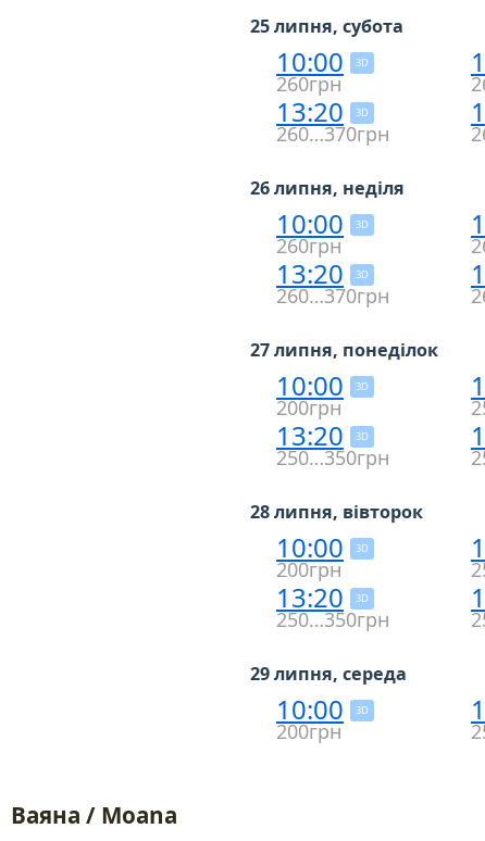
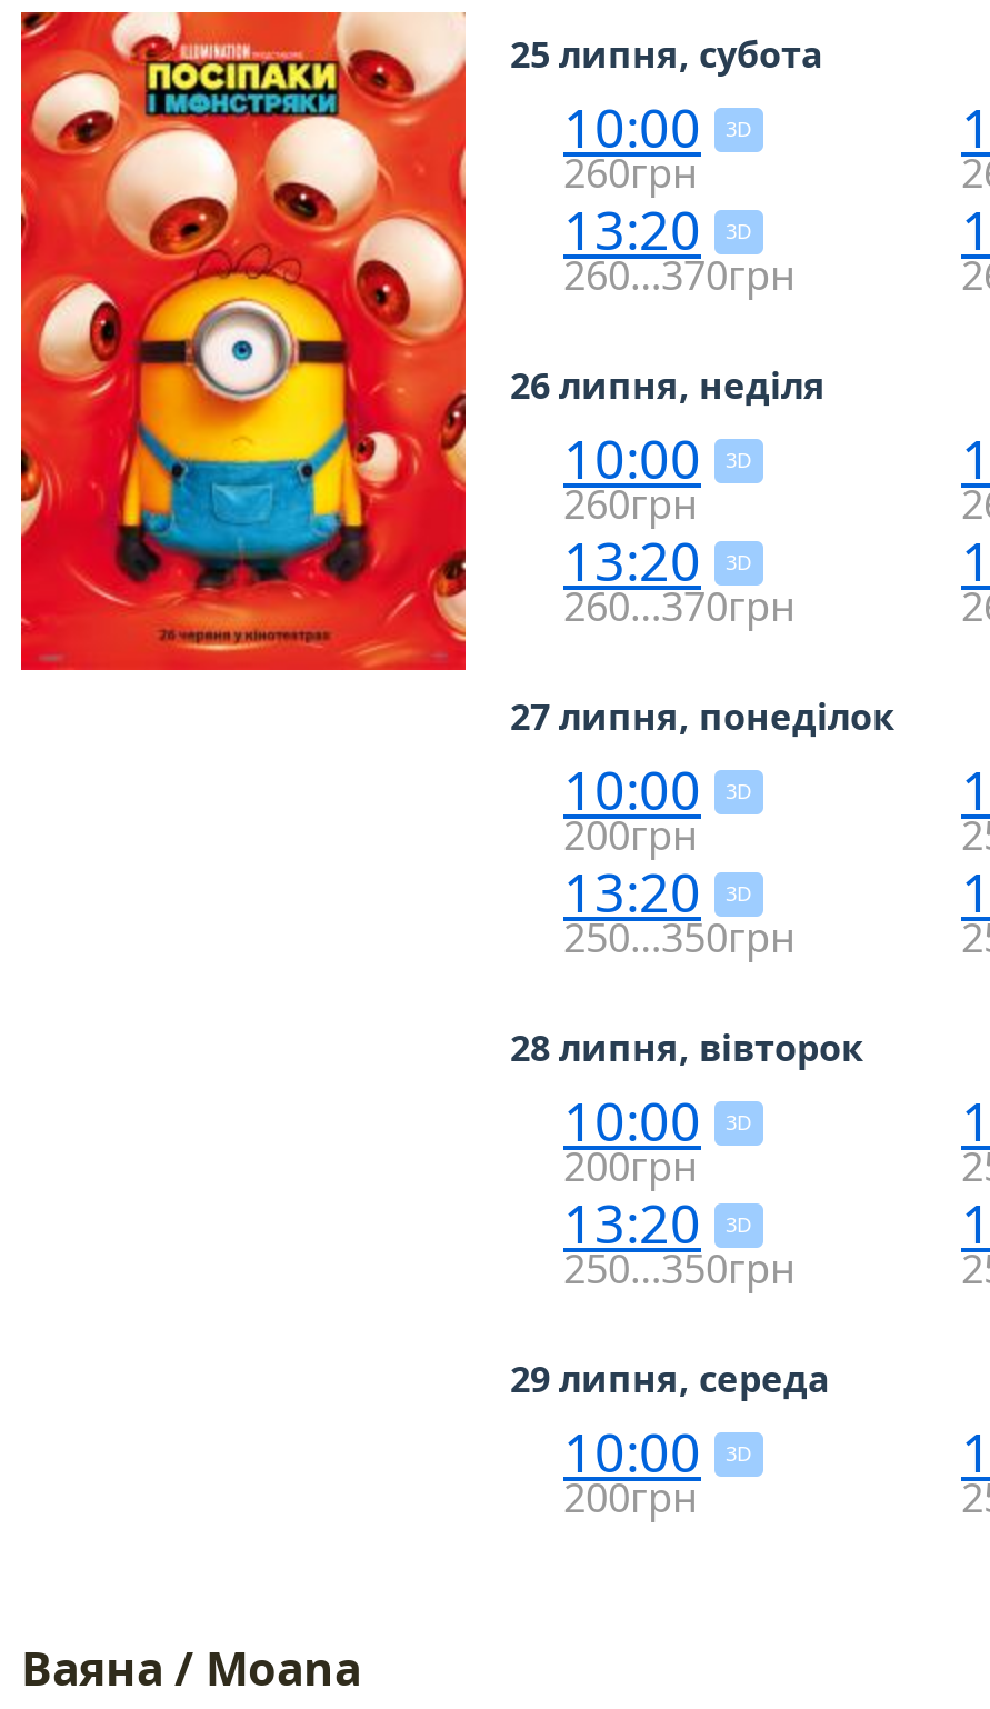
+ [image]
